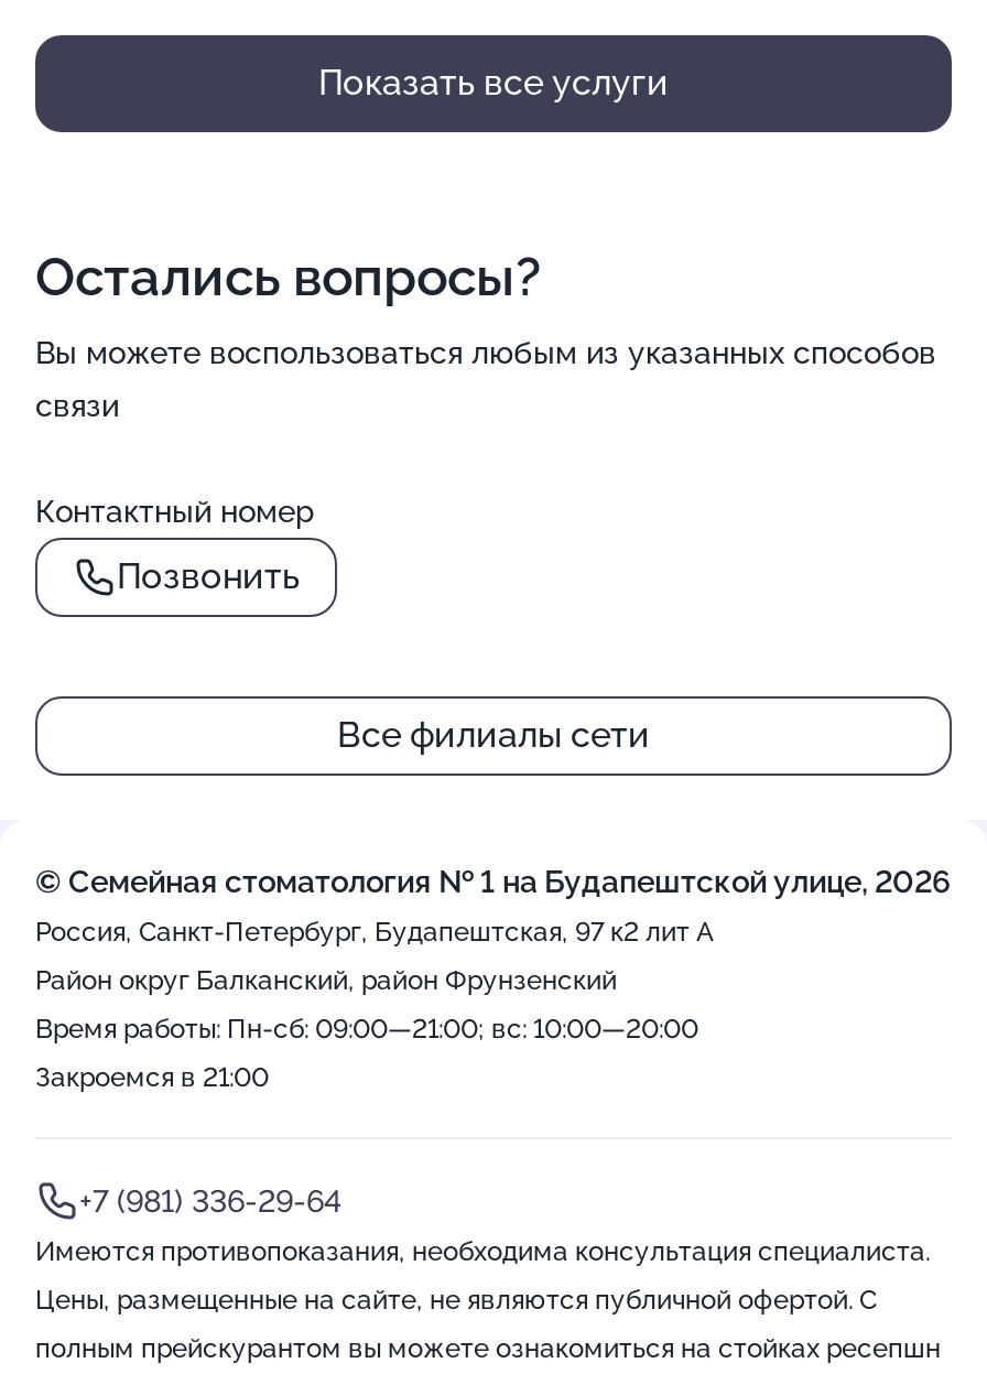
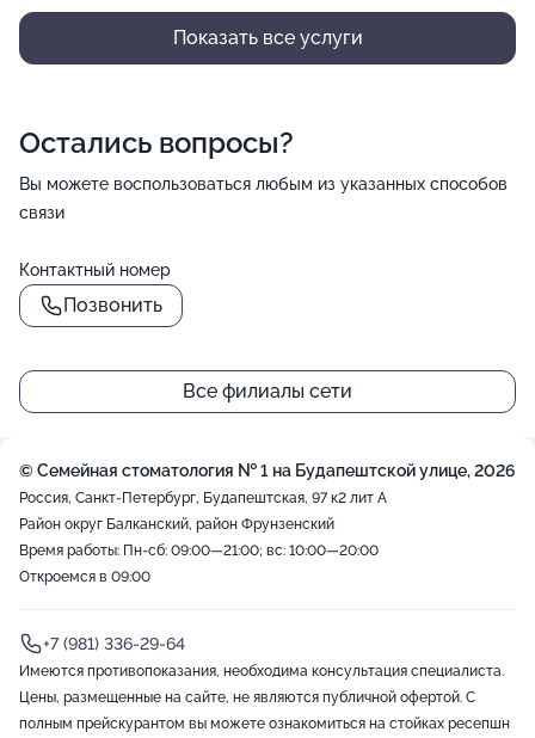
- Закроемся в 21:00
+ Откроемся в 09:00
